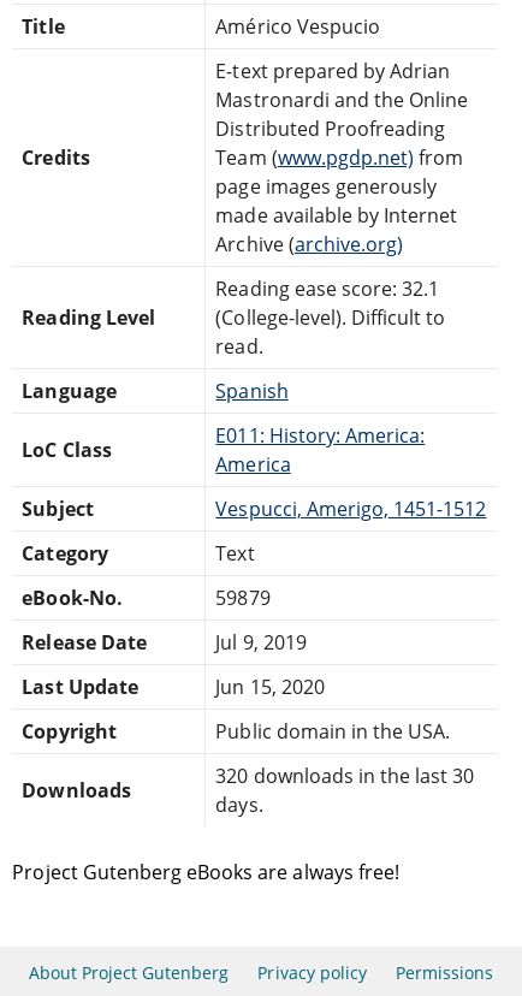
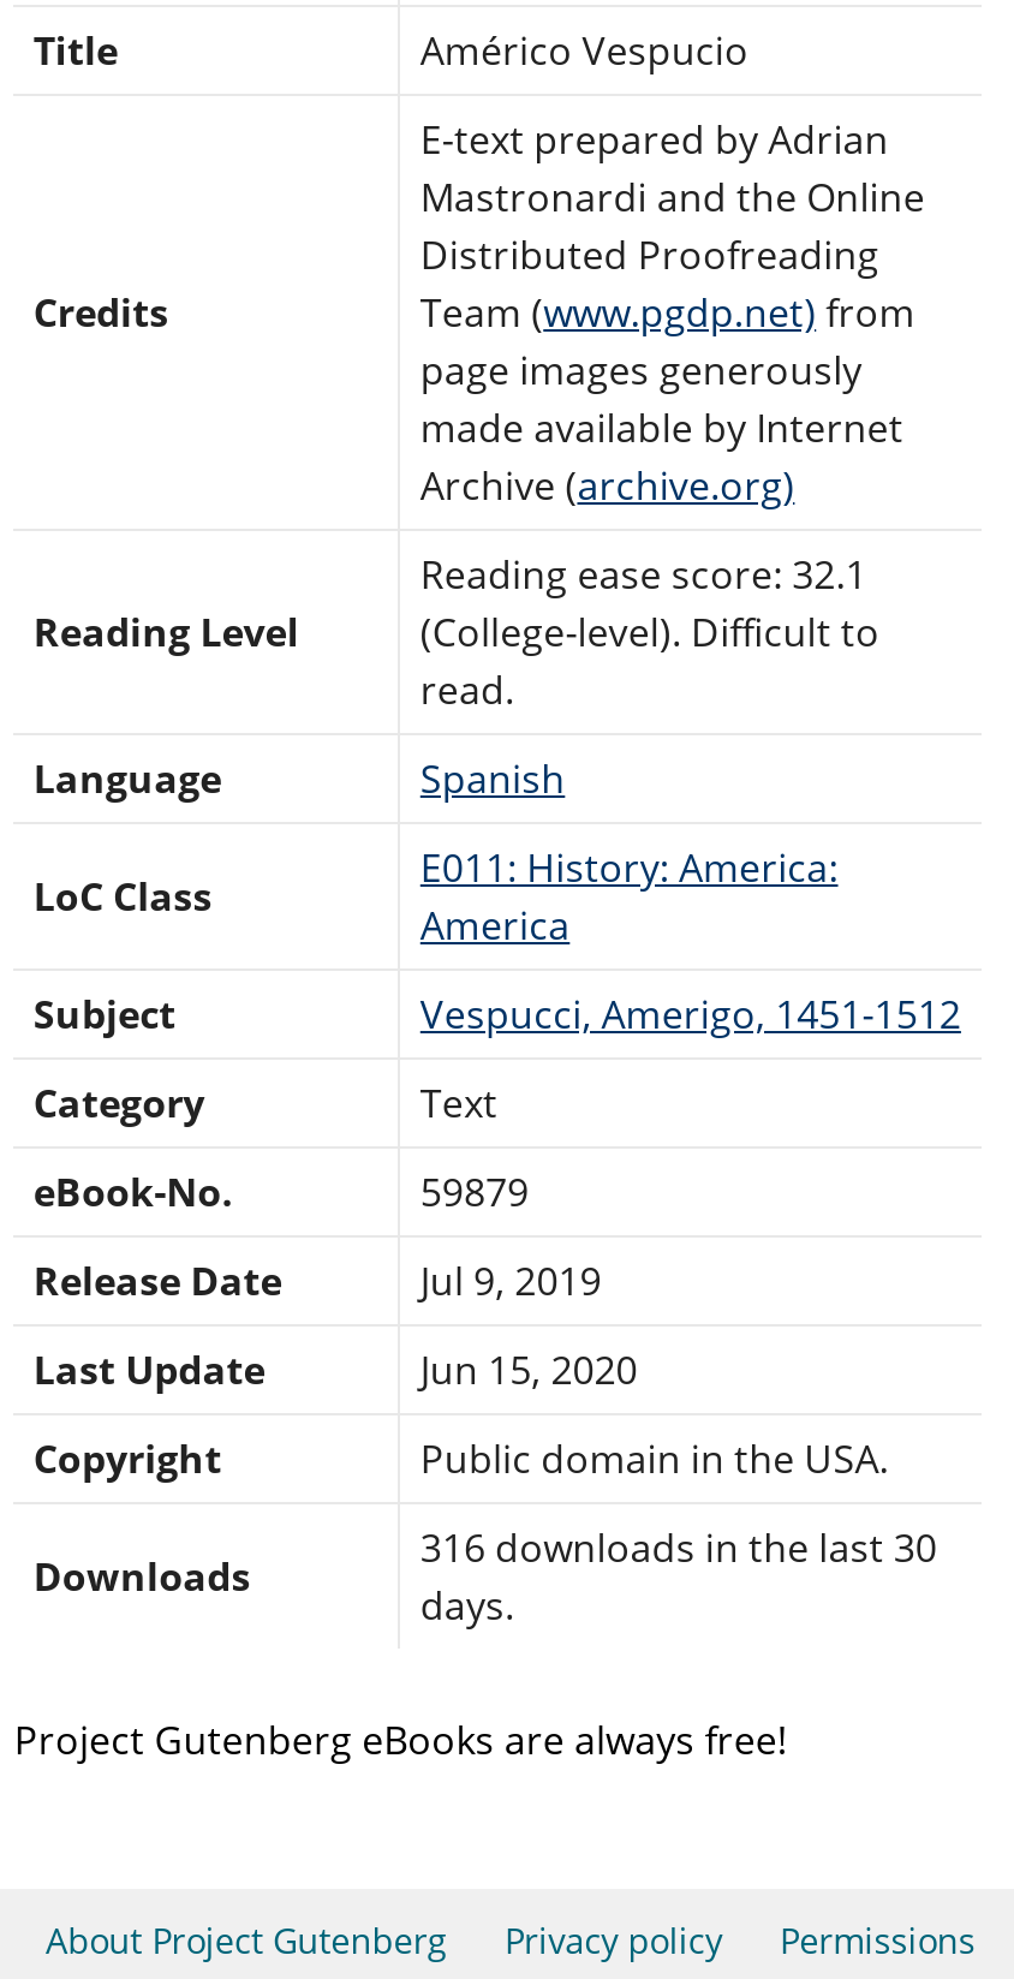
- 320 downloads in the last 30
+ 316 downloads in the last 30
